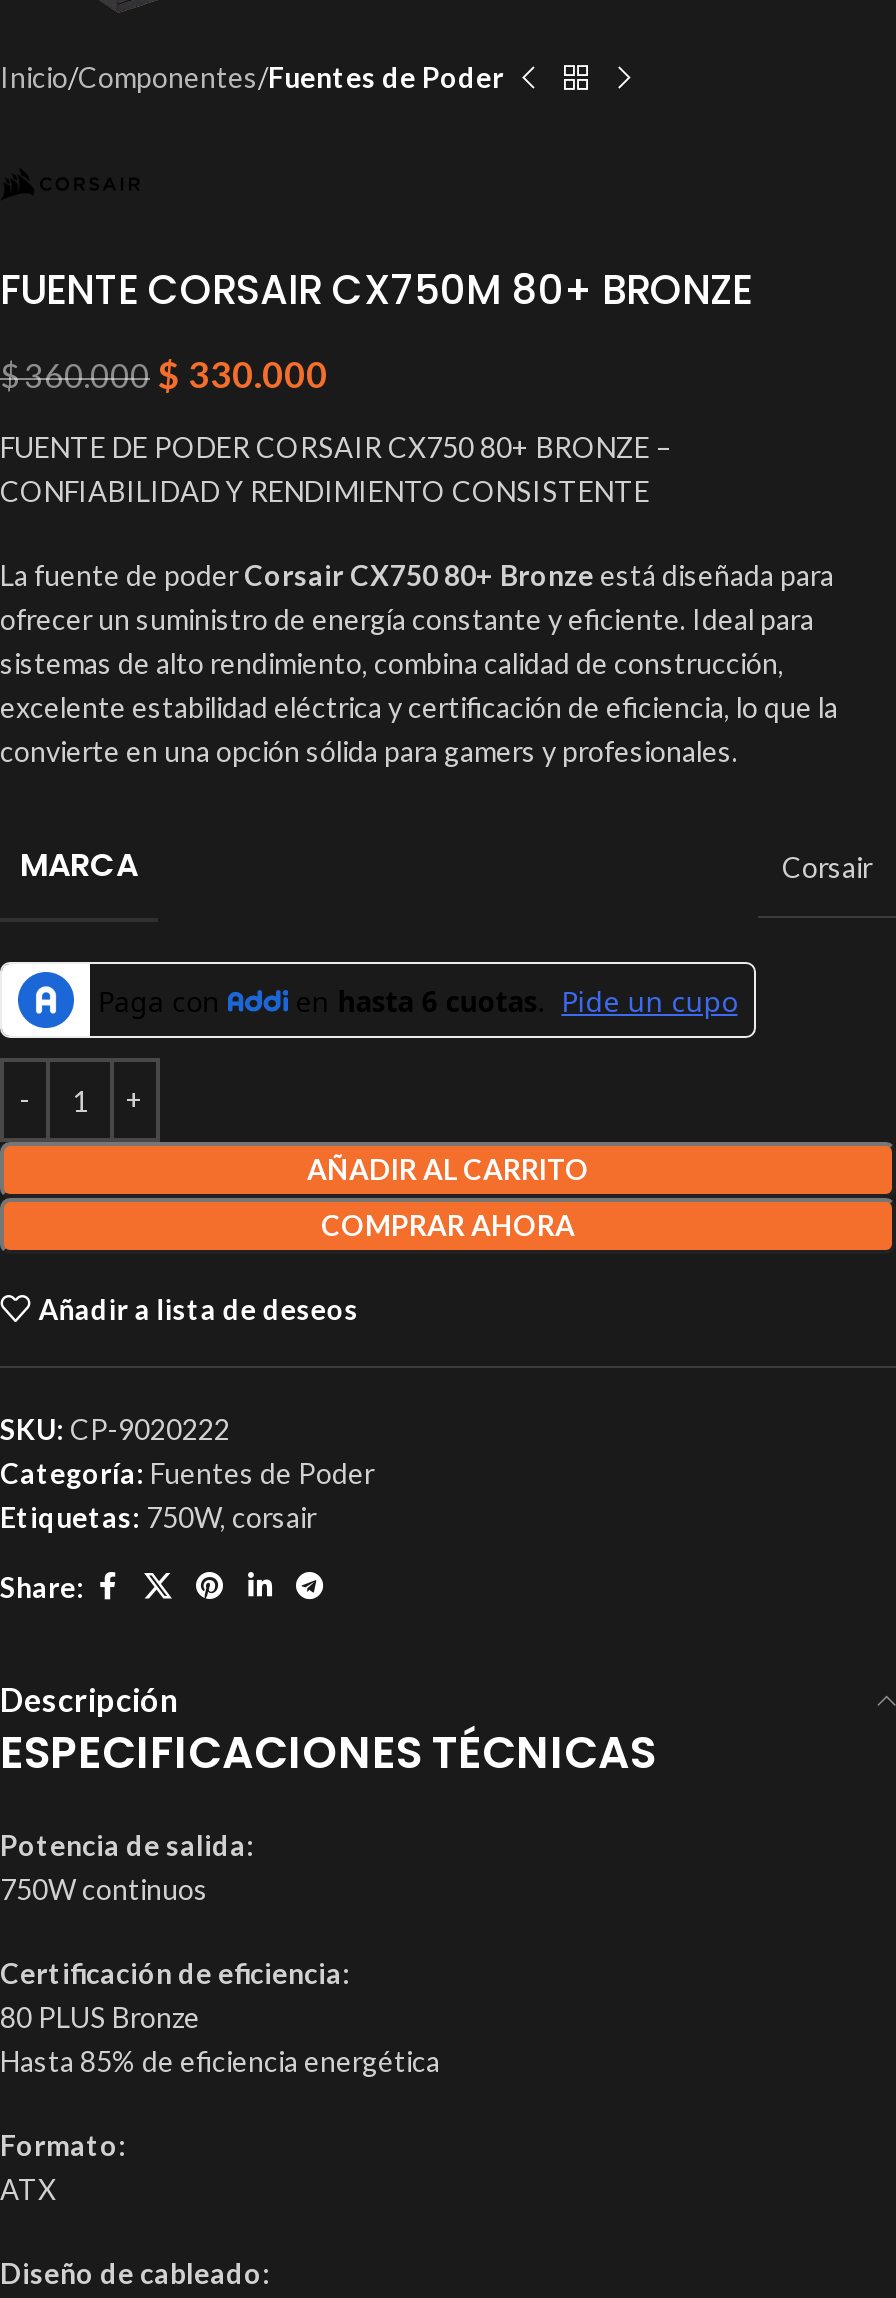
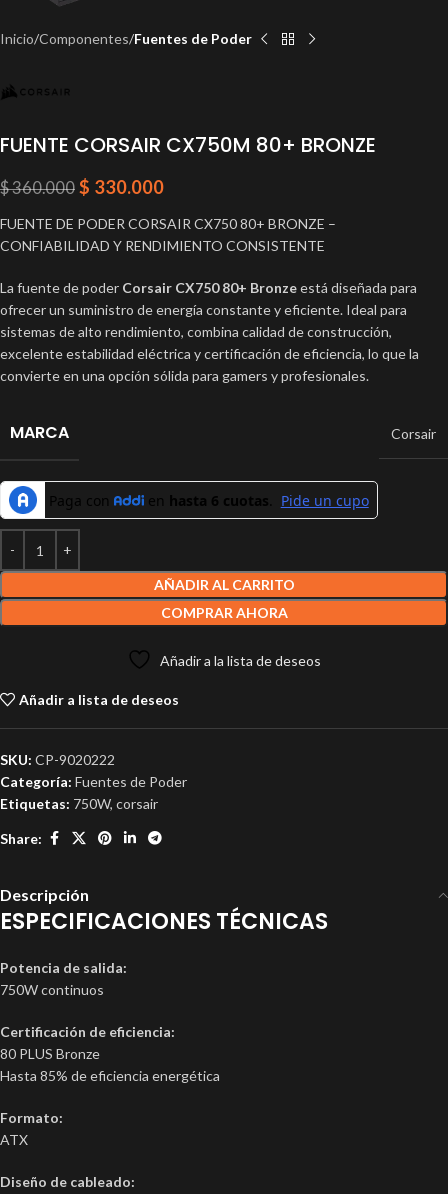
+ Añadir a la lista de deseos
